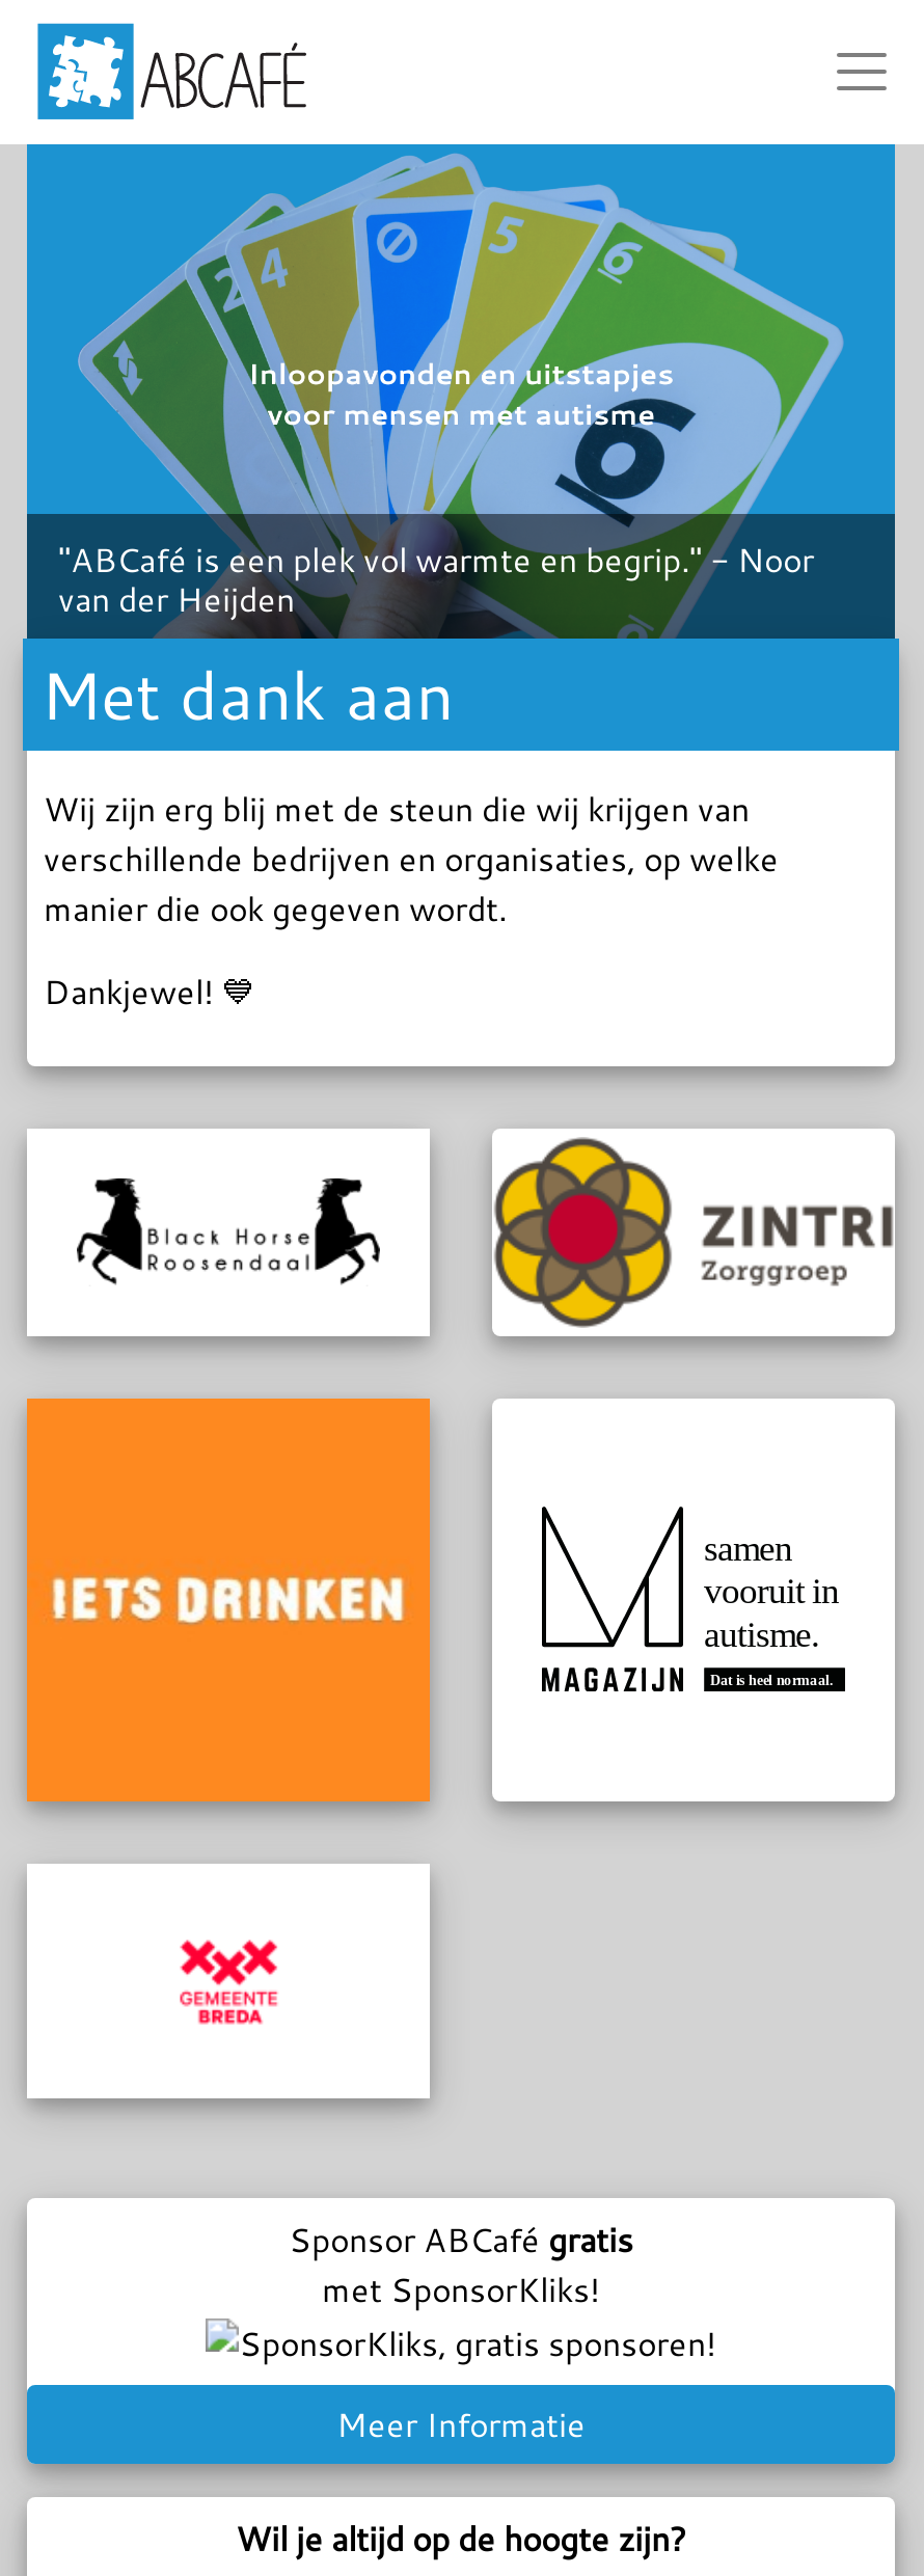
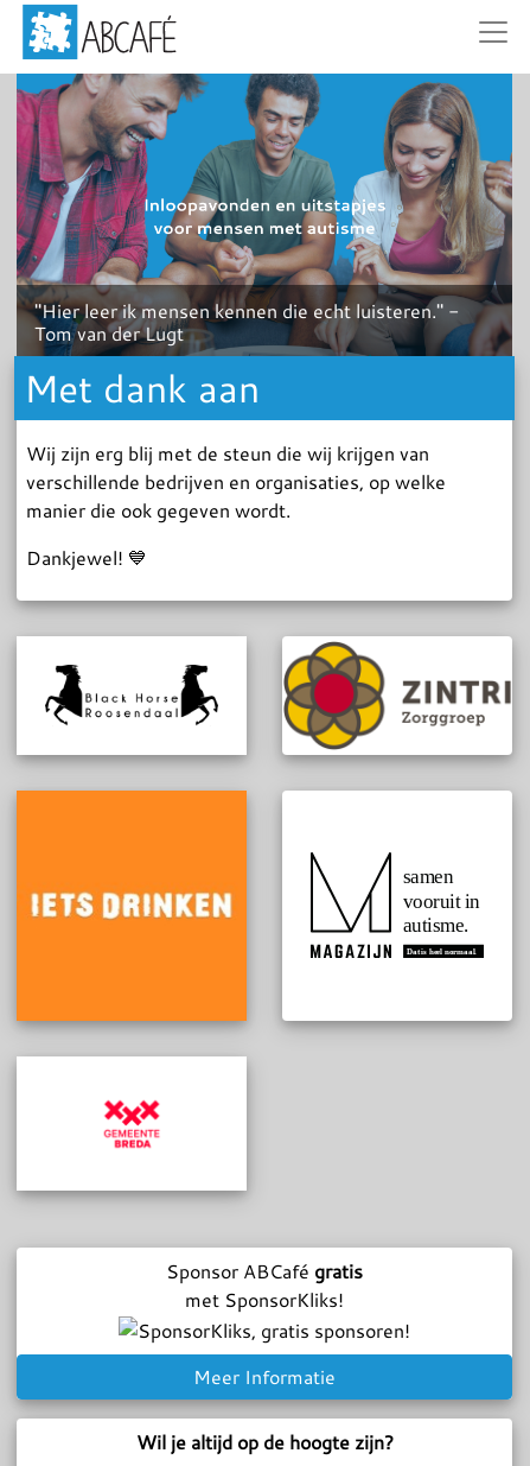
- [image]
- ABCafé is een plek vol warmte en begrip. - Noor
- van der Heijden
+ [image]
+ Hier leer ik mensen kennen die echt luisteren. -
+ Tom van der Lugt
